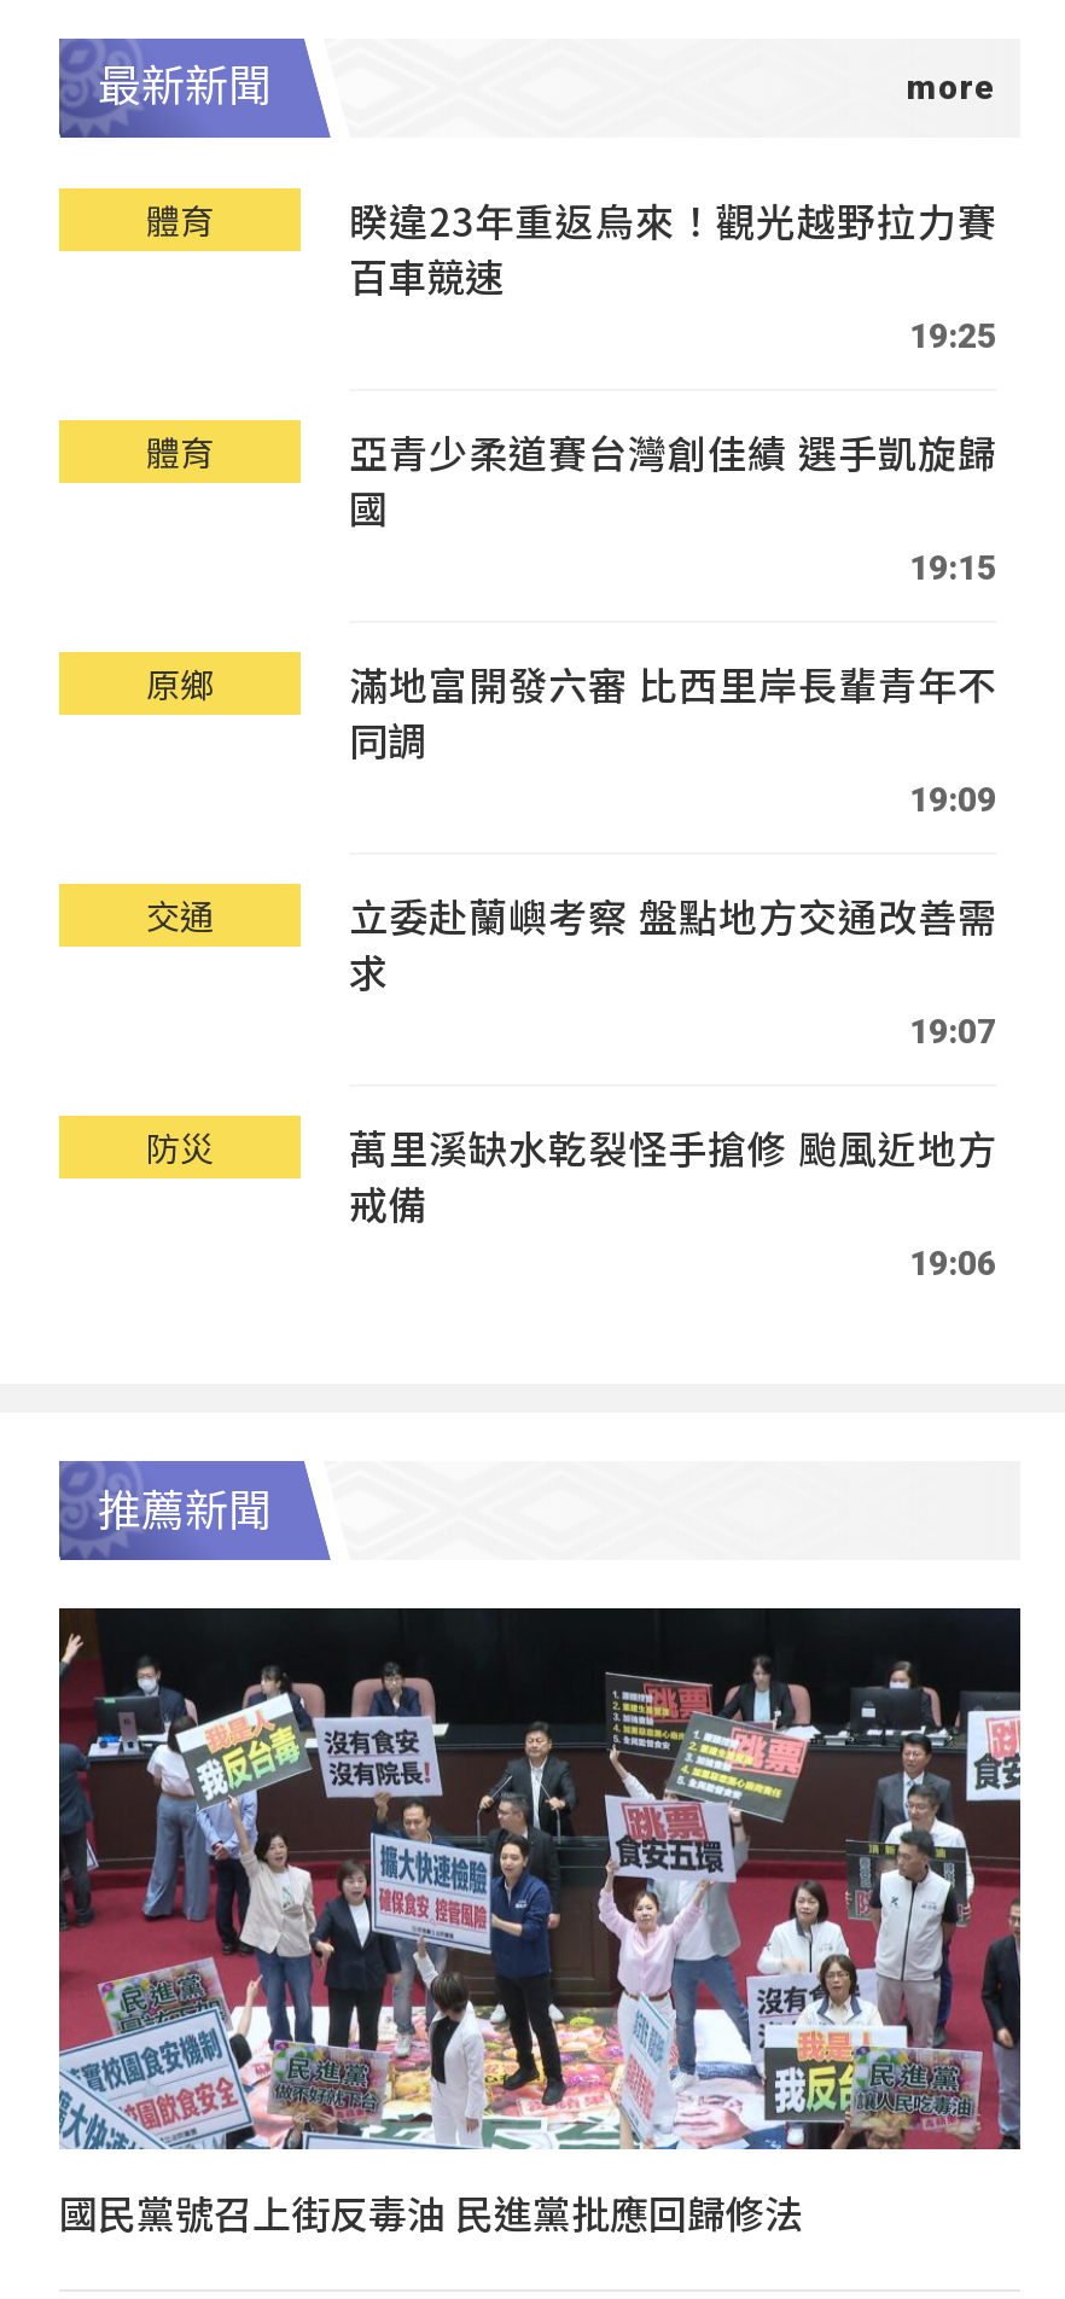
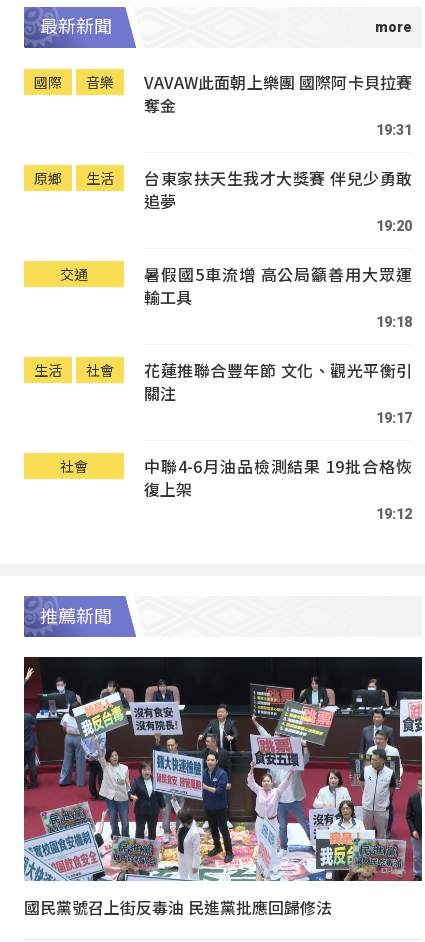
- 體育
- 睽違23年重返烏來！觀光越野拉力賽
- 百車競速
- 19:25
- 體育
- 亞青少柔道賽台灣創佳績 選手凱旋歸
- 國
- 19:15
+ 國際
+ 音樂
+ VAVAW此面朝上樂團 國際阿卡貝拉賽
+ 奪金
+ 19:31

moved up: 原鄉

- 滿地富開發六審 比西里岸長輩青年不
- 同調
- 19:09
+ 生活
+ 台東家扶天生我才大獎賽 伴兒少勇敢
+ 追夢
+ 19:20

- 立委赴蘭嶼考察 盤點地方交通改善需
- 求
- 19:07
- 防災
- 萬里溪缺水乾裂怪手搶修 颱風近地方
- 戒備
- 19:06
+ 暑假國5車流增 高公局籲善用大眾運
+ 輸工具
+ 19:18
+ 生活
+ 社會
+ 花蓮推聯合豐年節 文化、觀光平衡引
+ 關注
+ 19:17
+ 社會
+ 中聯4-6月油品檢測結果 19批合格恢
+ 復上架
+ 19:12

moved up: 交通
